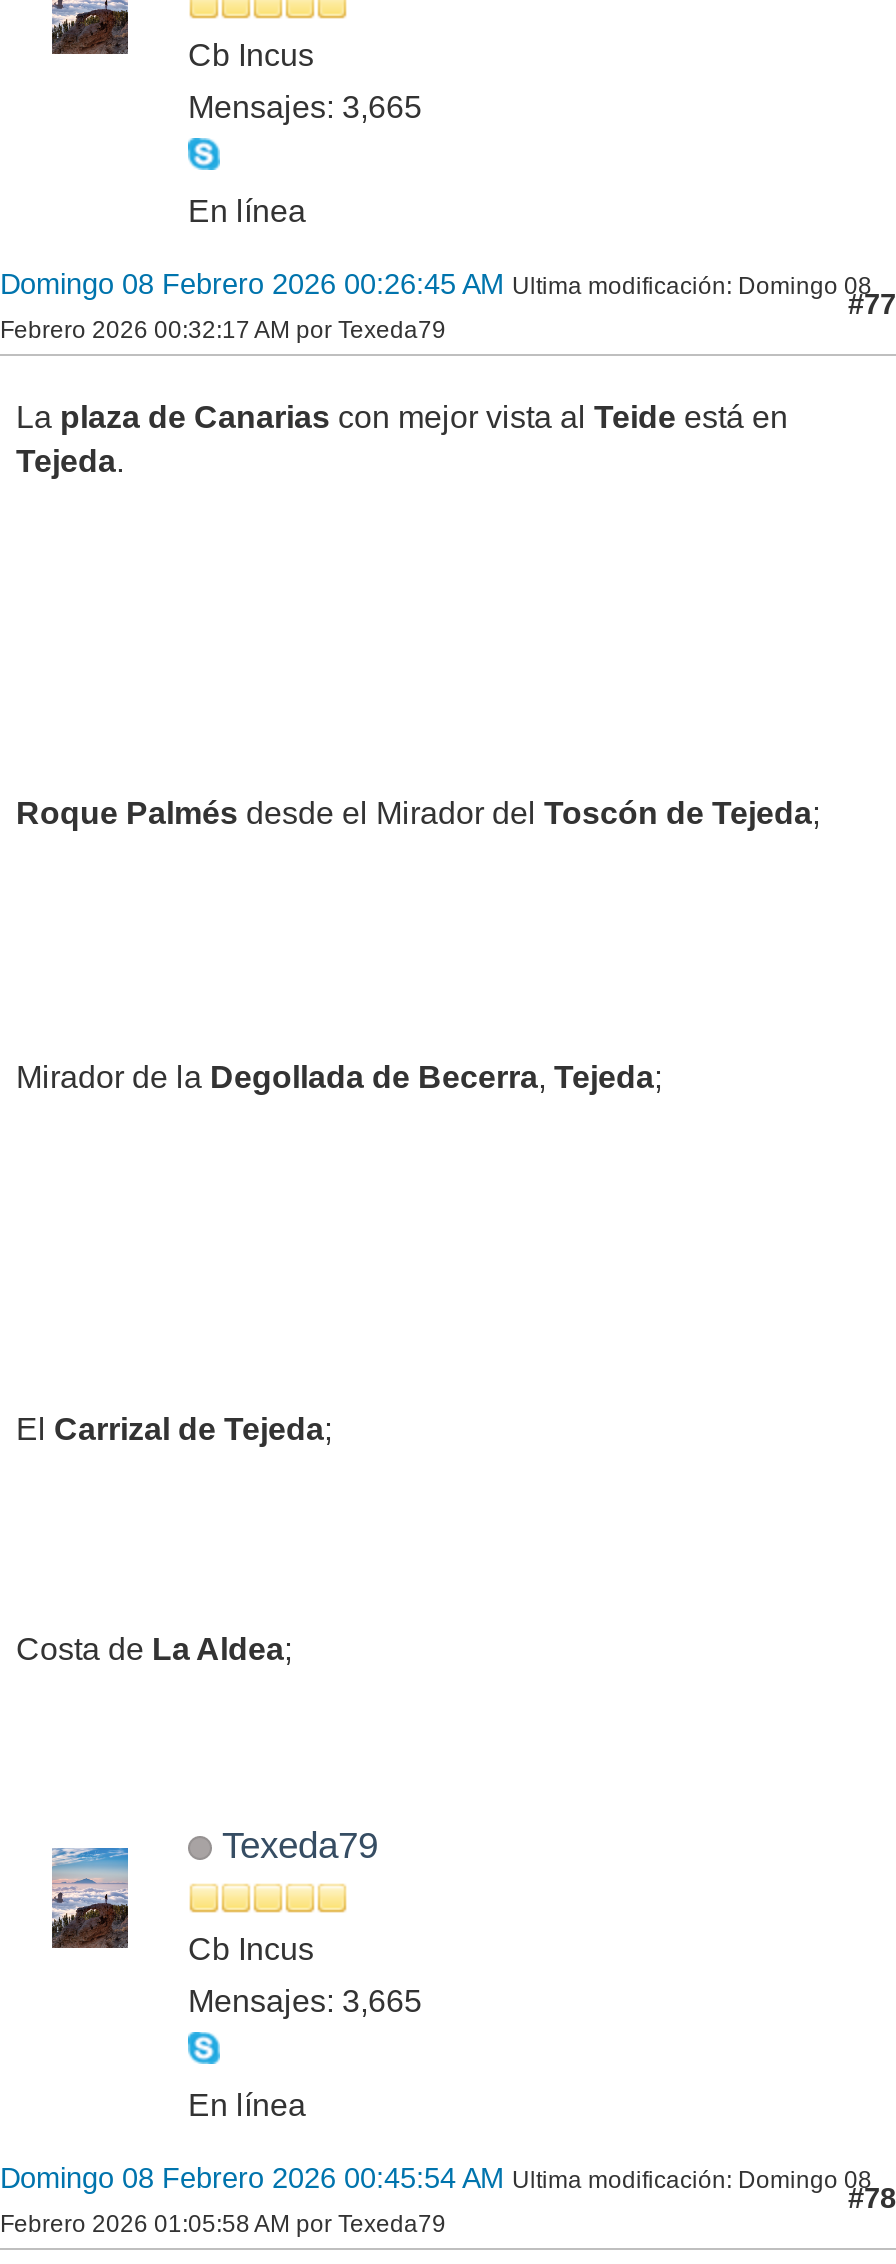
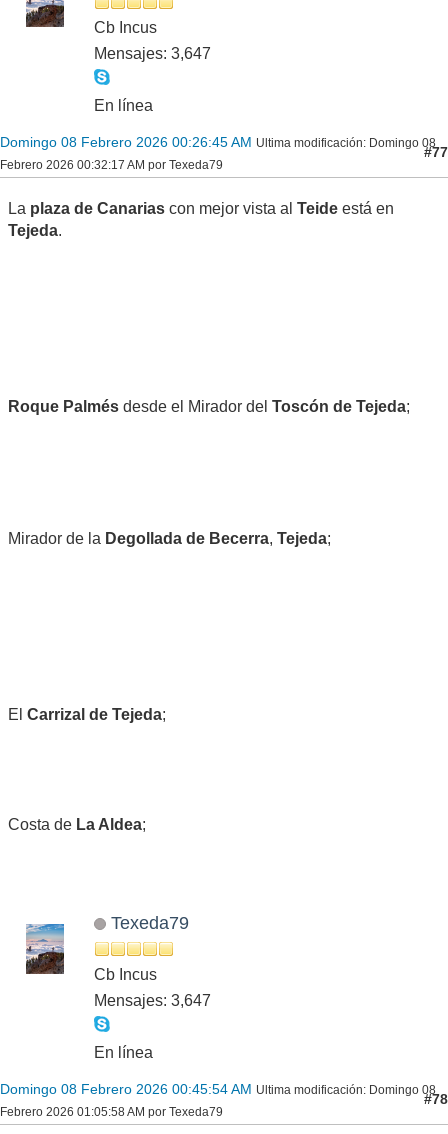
- Mensajes: 3,665
+ Mensajes: 3,647

- Mensajes: 3,665
+ Mensajes: 3,647
